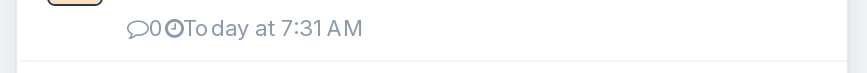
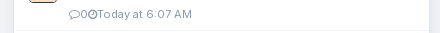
- 0 Today at 7:31 AM
+ 0 Today at 6:07 AM
